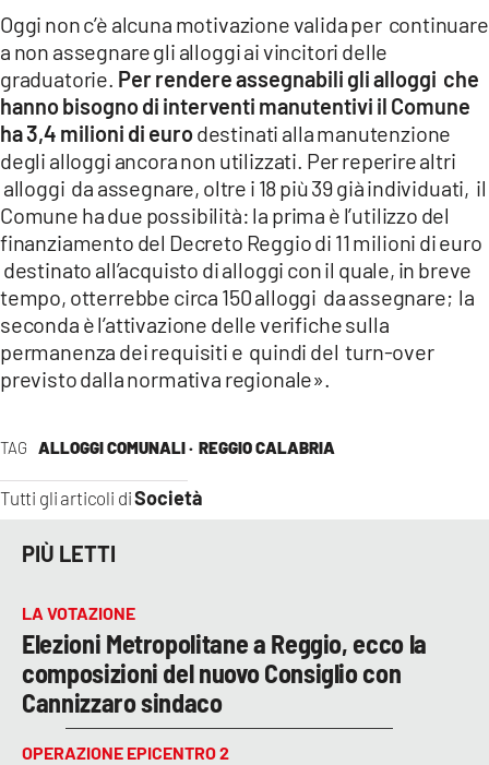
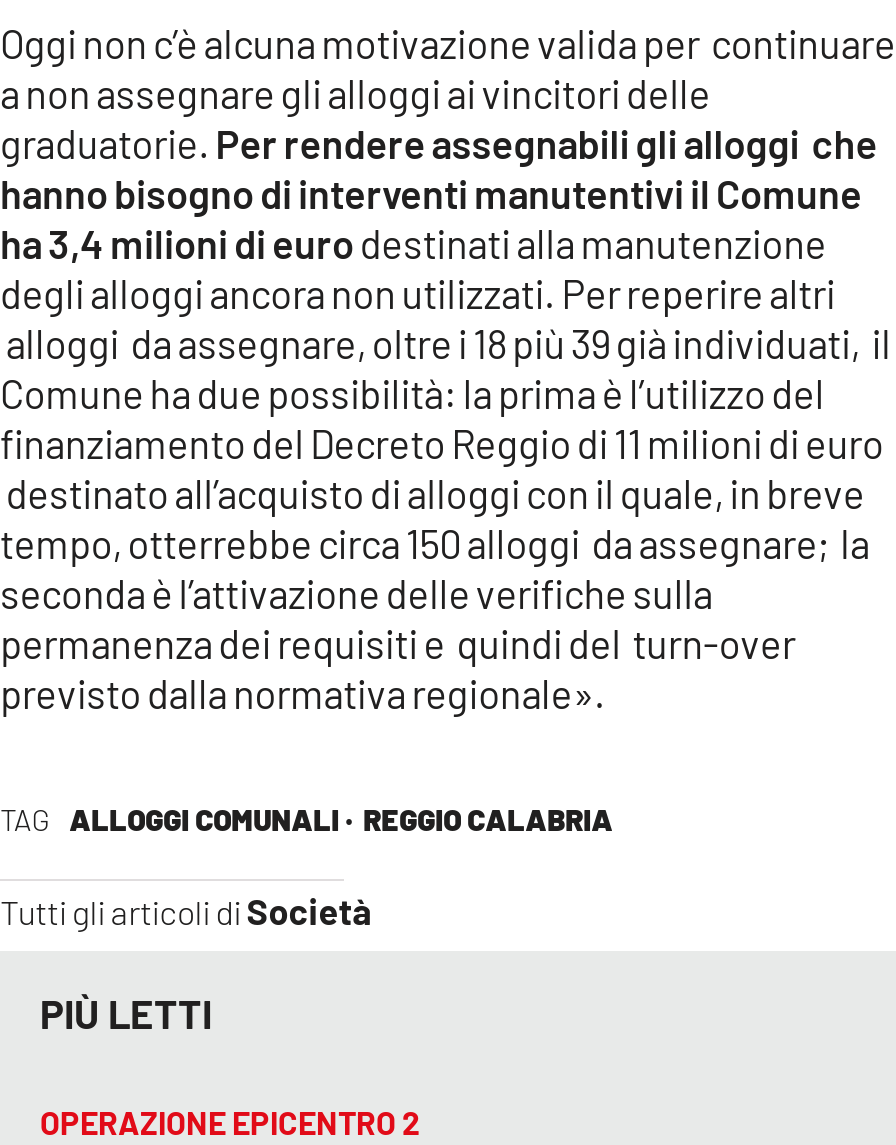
- LA VOTAZIONE
- Elezioni Metropolitane a Reggio, ecco la
- composizioni del nuovo Consiglio con
- Cannizzaro sindaco
